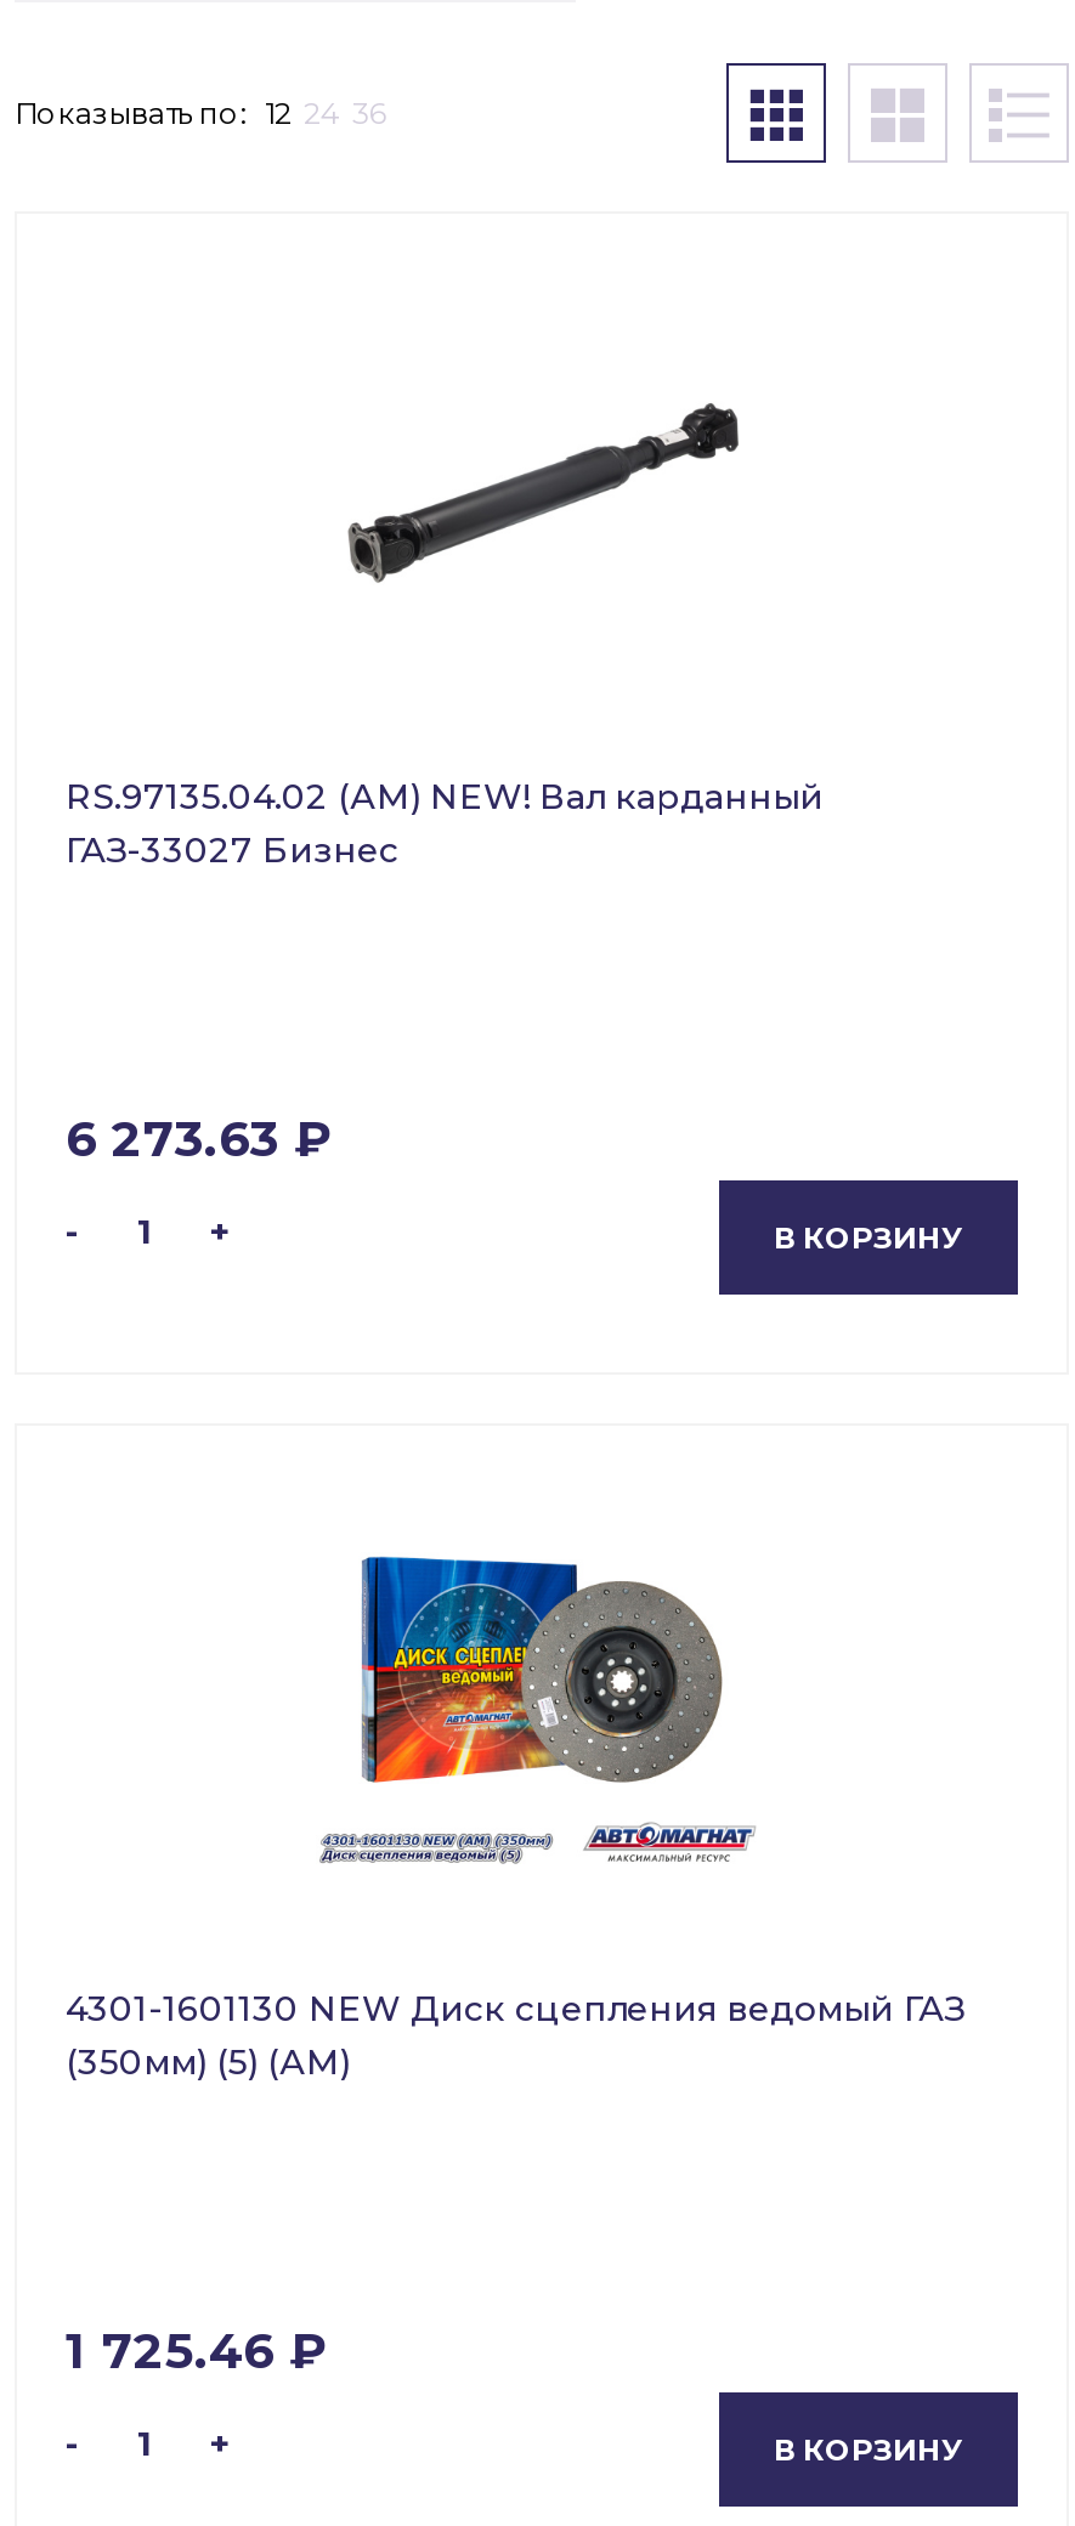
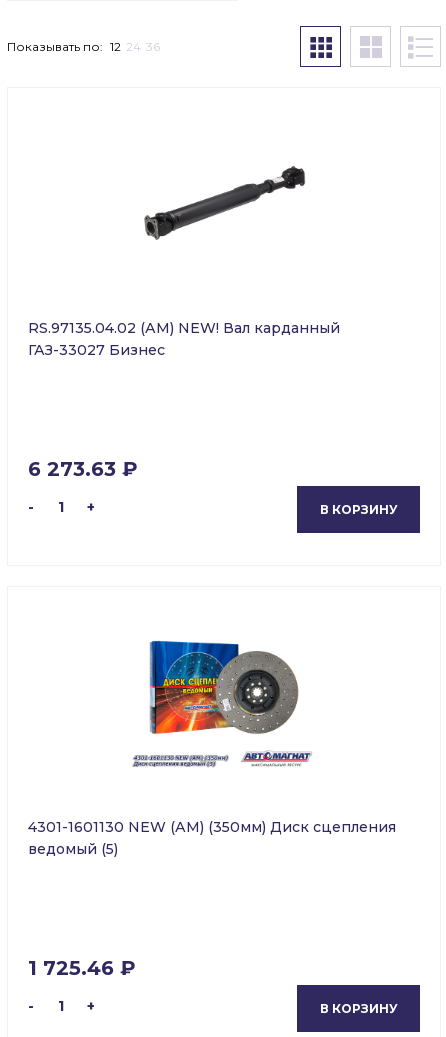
- 4301-1601130 NEW Диск сцепления ведомый ГАЗ
- (350мм) (5) (АМ)
+ 4301-1601130 NEW (АМ) (350мм) Диск сцепления
+ ведомый (5)
